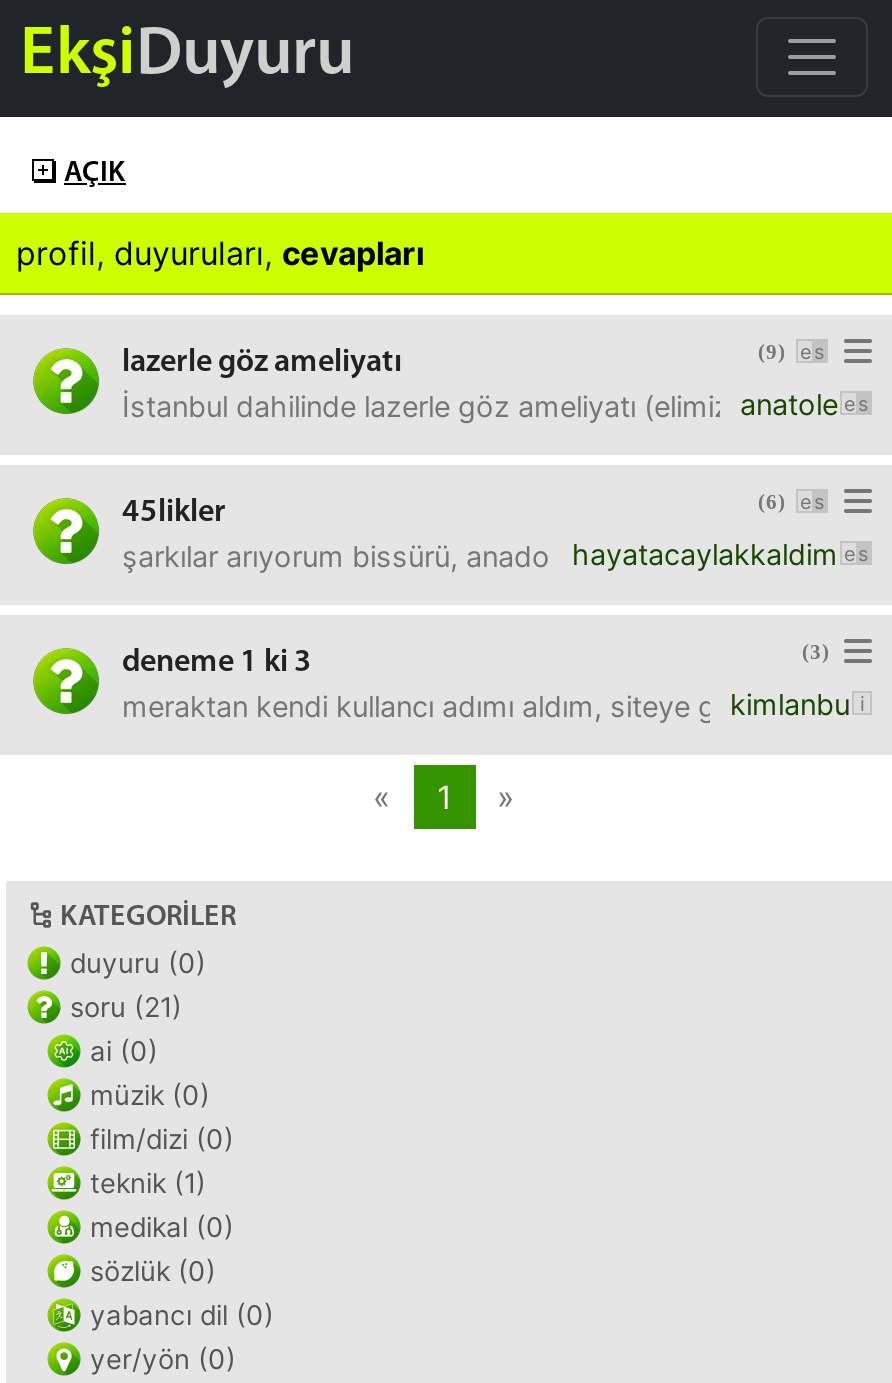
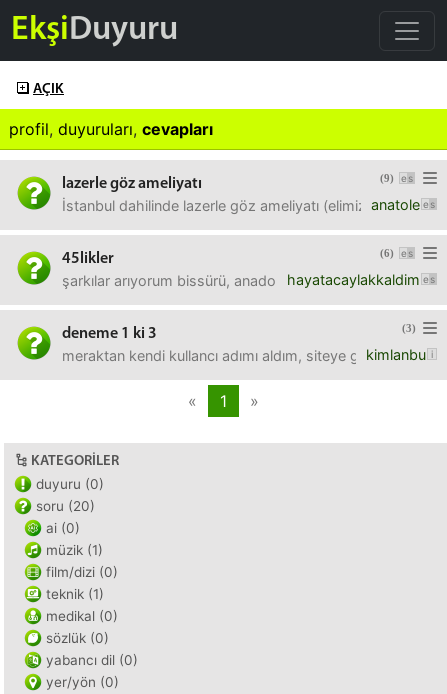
- soru (21)
+ soru (20)

- müzik (0)
+ müzik (1)
